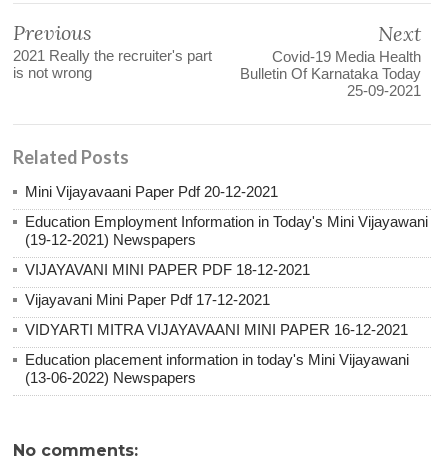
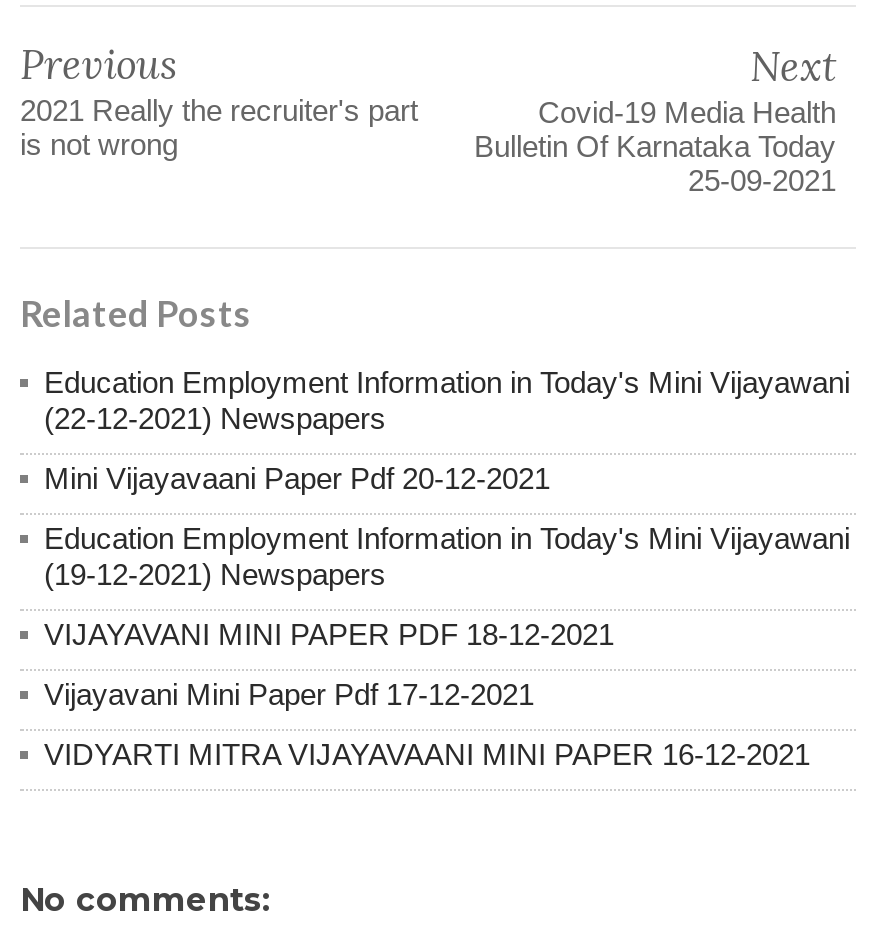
+ Education Employment Information in Today's Mini Vijayawani
+ (22-12-2021) Newspapers

moved down: Mini Vijayavaani Paper Pdf 20-12-2021 | Education Employment Information in Today's Mini Vijayawani | (19-12-2021) Newspapers | VIJAYAVANI MINI PAPER PDF 18-12-2021 | Vijayavani Mini Paper Pdf 17-12-2021 | VIDYARTI MITRA VIJAYAVAANI MINI PAPER 16-12-2021

- Education placement information in today's Mini Vijayawani
- (13-06-2022) Newspapers
